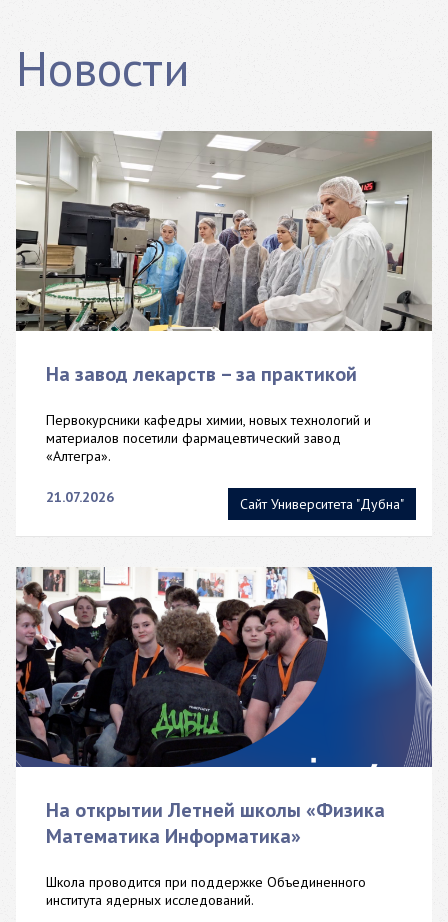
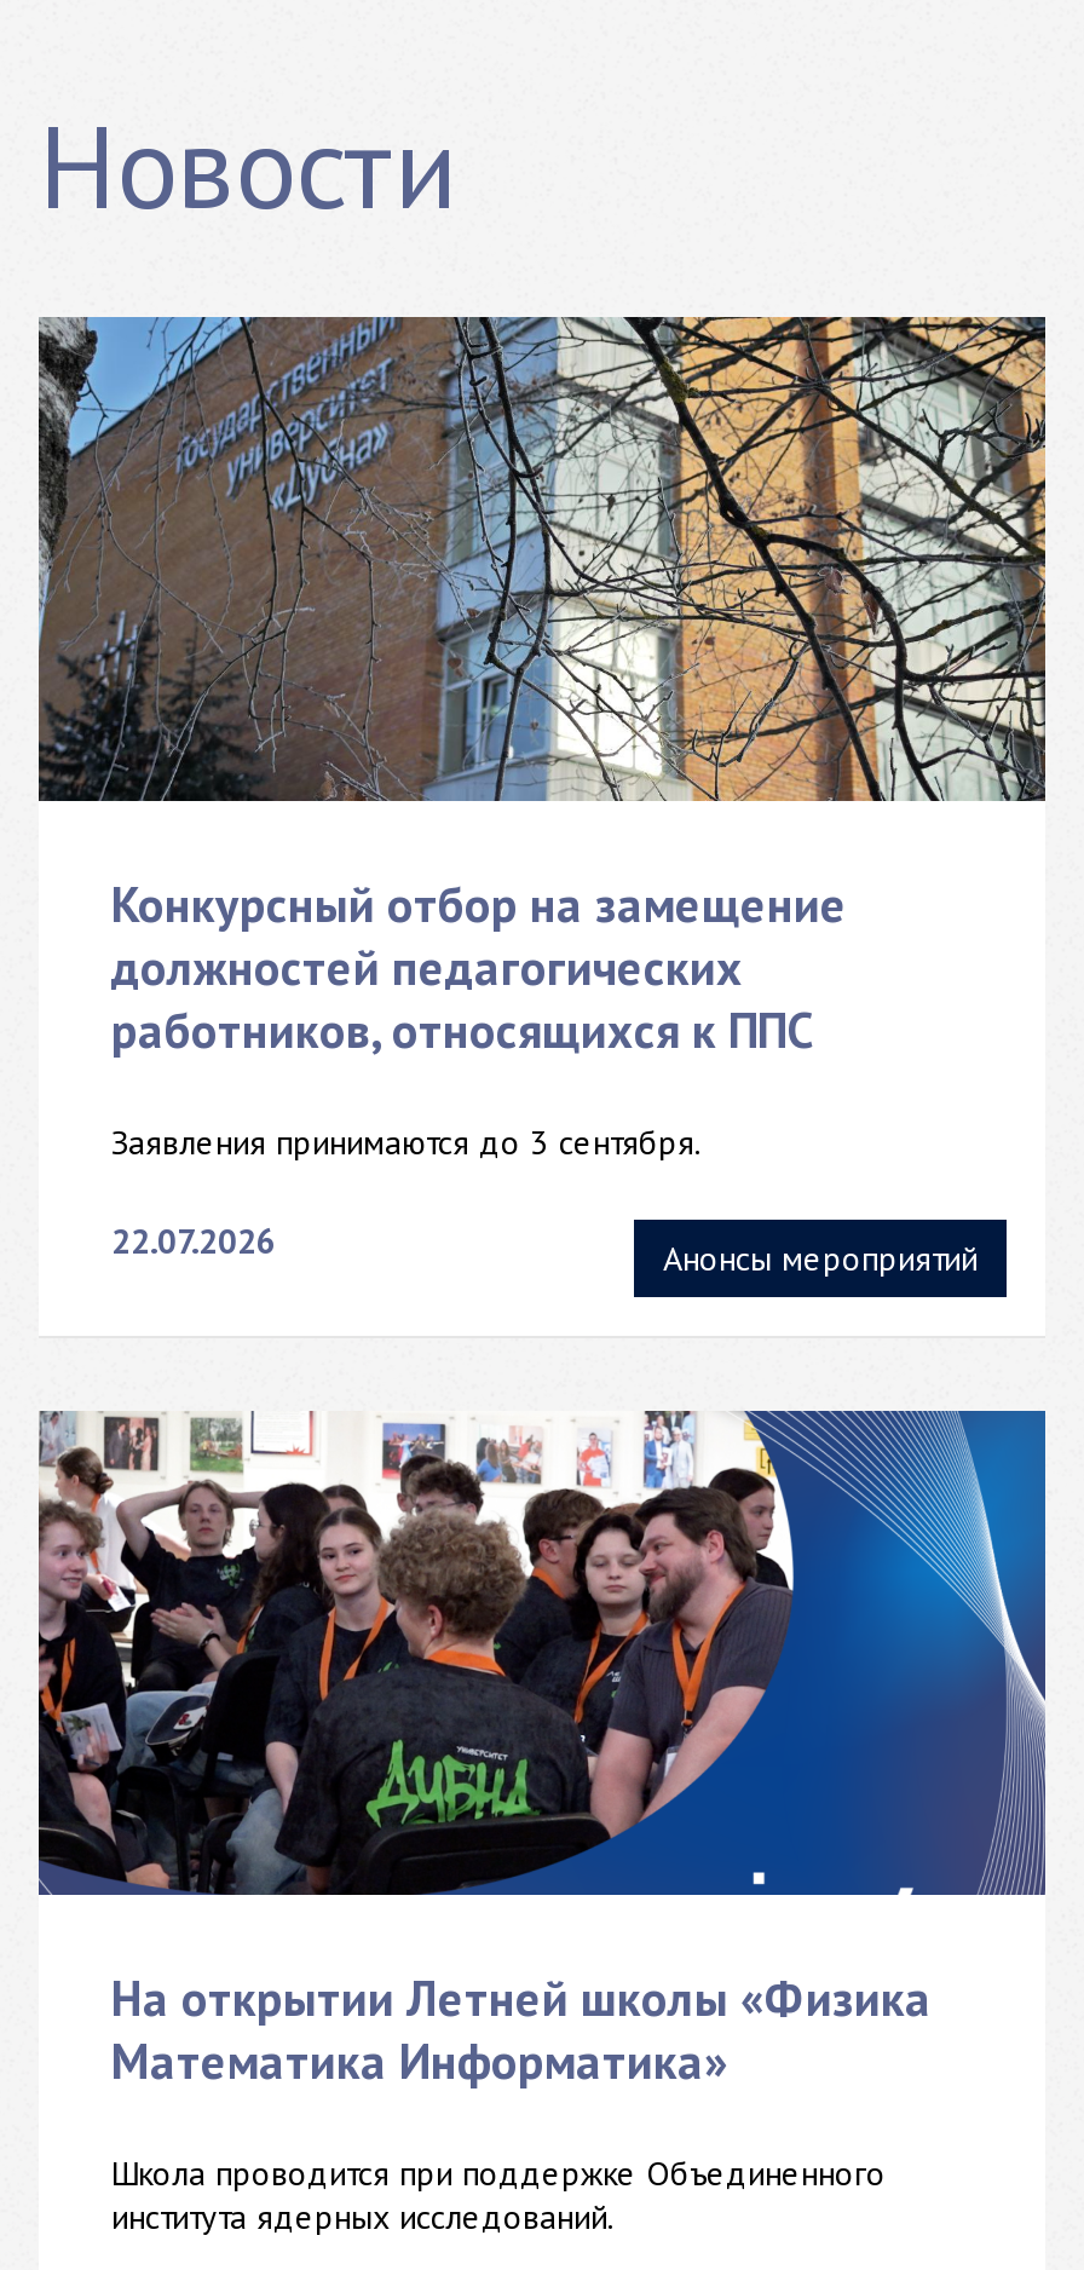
- [image]
- На завод лекарств – за практикой
+ [image]
+ Конкурсный отбор на замещение
+ должностей педагогических
+ работников, относящихся к ППС

- Первокурсники кафедры химии, новых технологий и
- материалов посетили фармацевтический завод
- «Алтегра».
+ Заявления принимаются до 3 сентября.

- 21.07.2026
+ 22.07.2026

- Сайт Университета "Дубна"
+ Анонсы мероприятий
